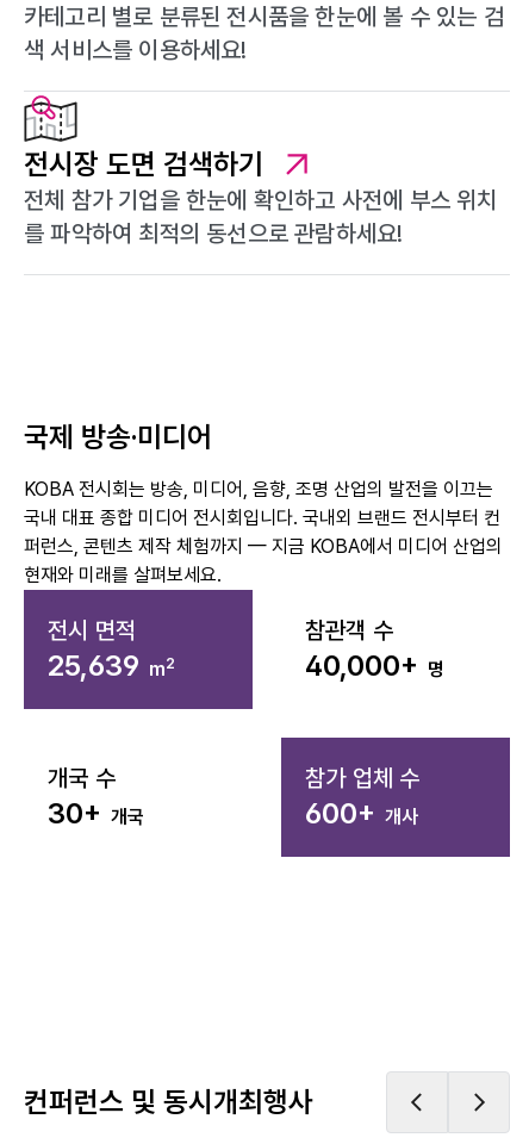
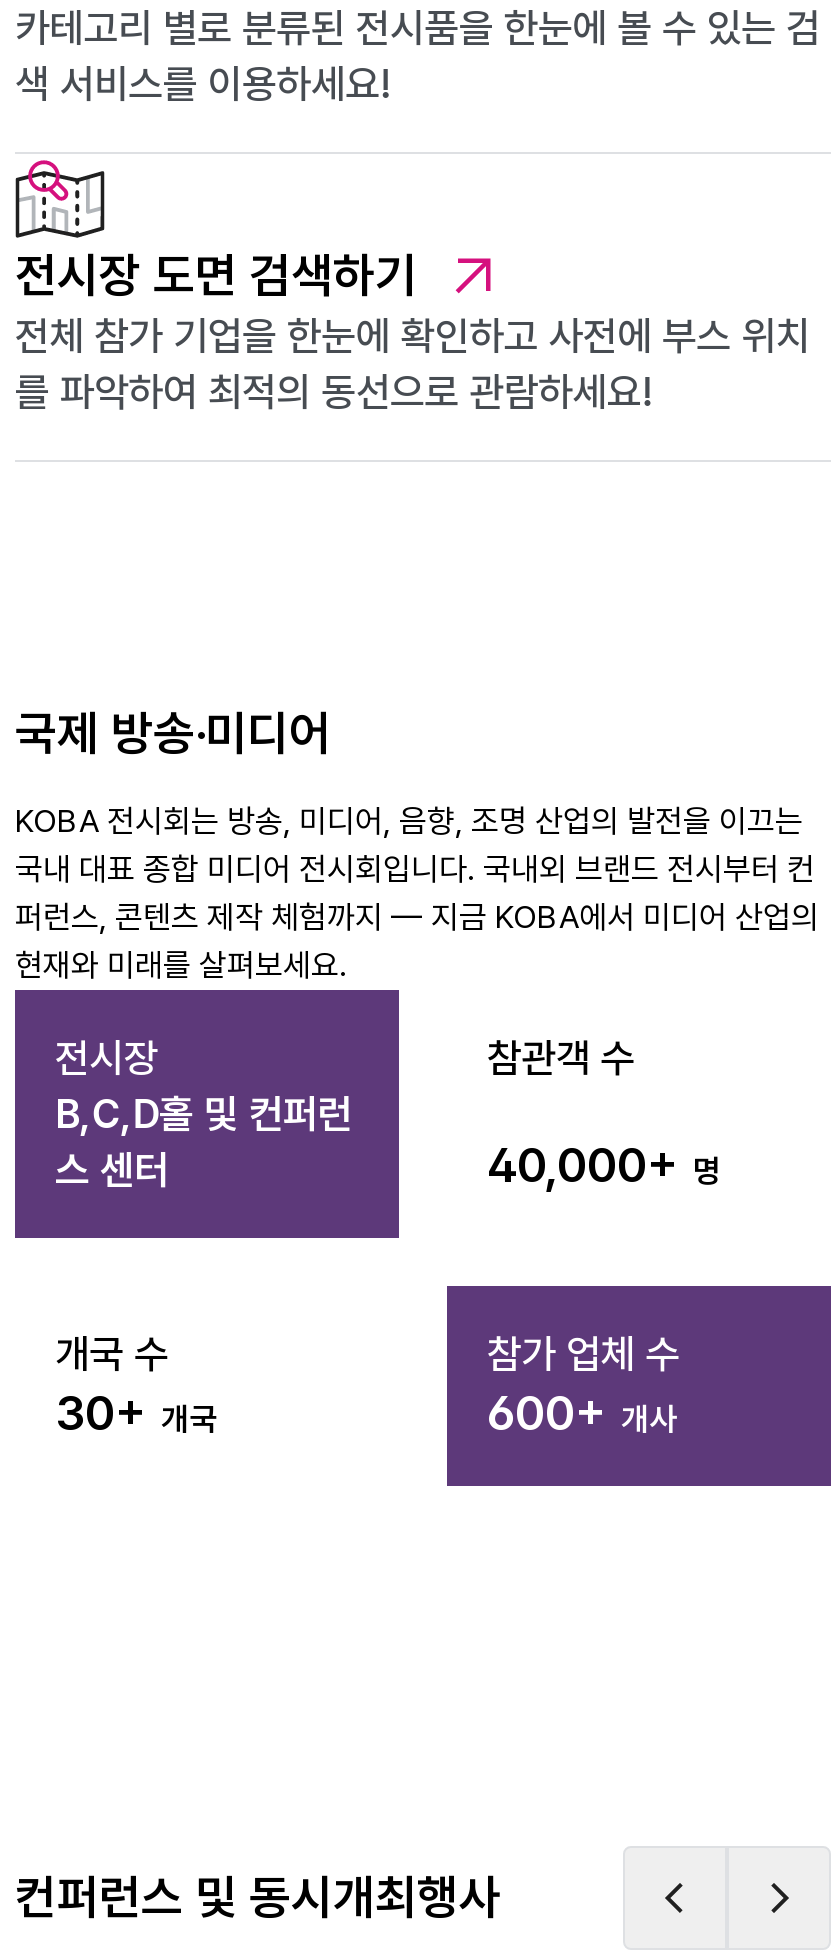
- 전시 면적
- 25,639 m2
+ 전시장
+ B,C,D홀 및 컨퍼런
+ 스 센터
